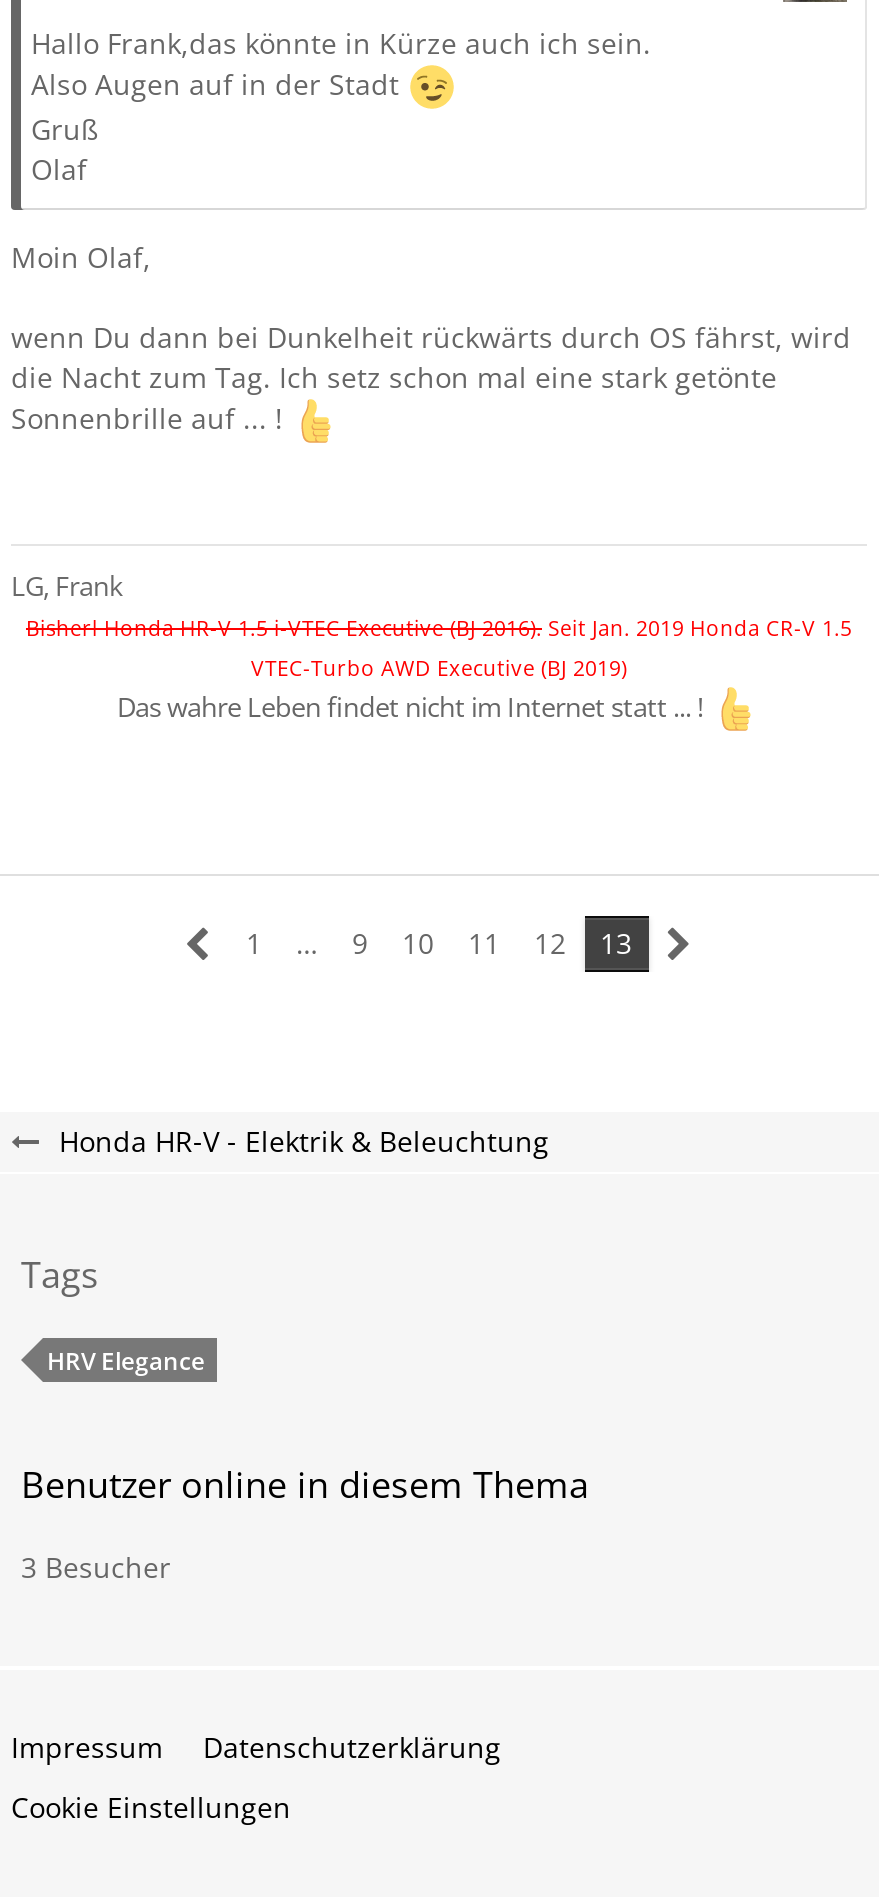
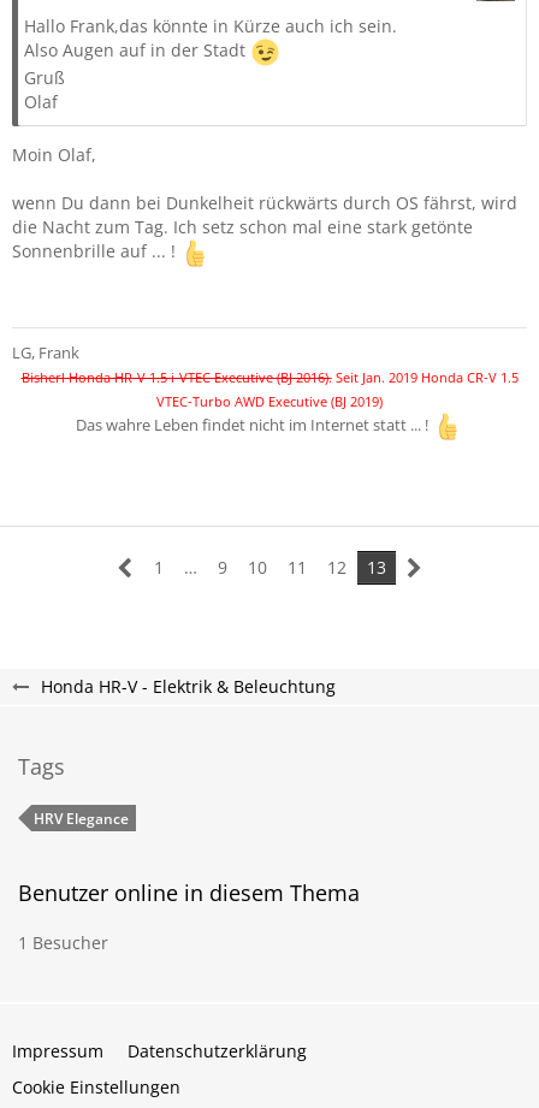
- 3 Besucher
+ 1 Besucher
